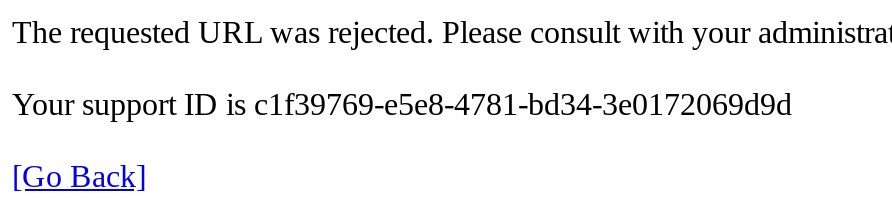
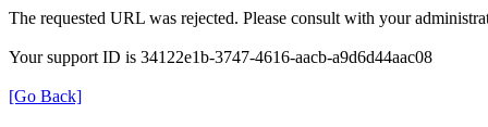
- Your support ID is c1f39769-e5e8-4781-bd34-3e0172069d9d
+ Your support ID is 34122e1b-3747-4616-aacb-a9d6d44aac08
